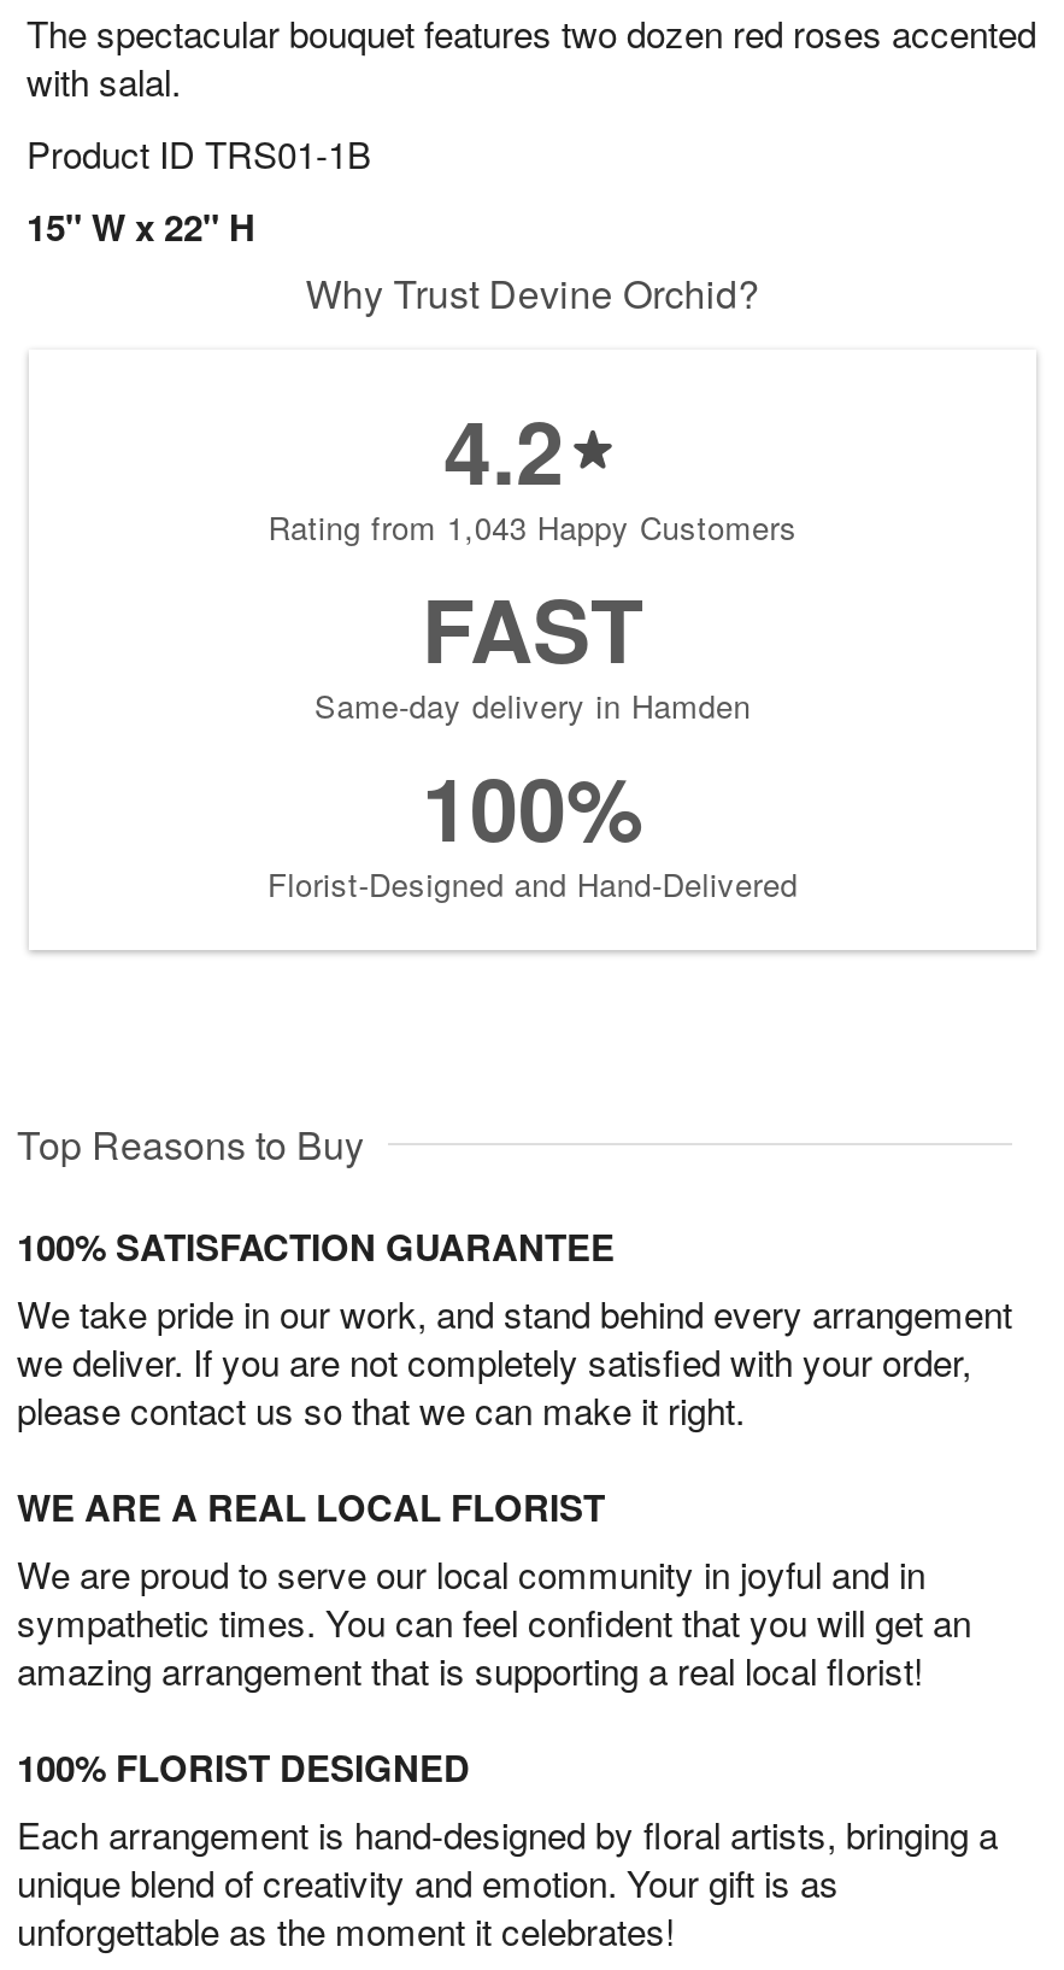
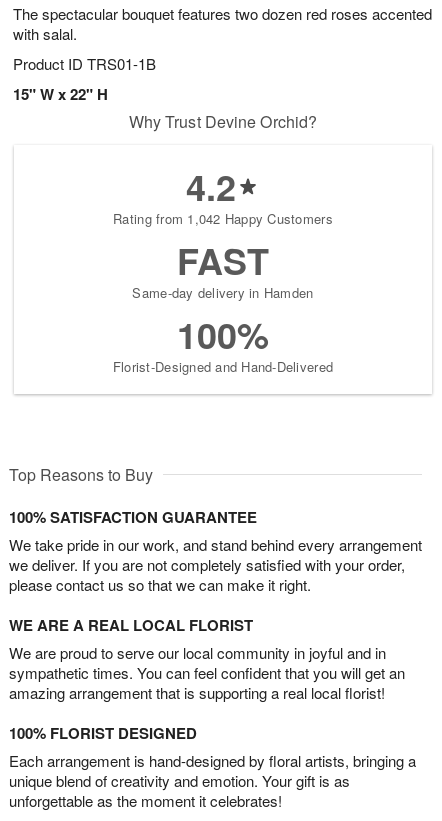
- Rating from 1,043 Happy Customers
+ Rating from 1,042 Happy Customers
